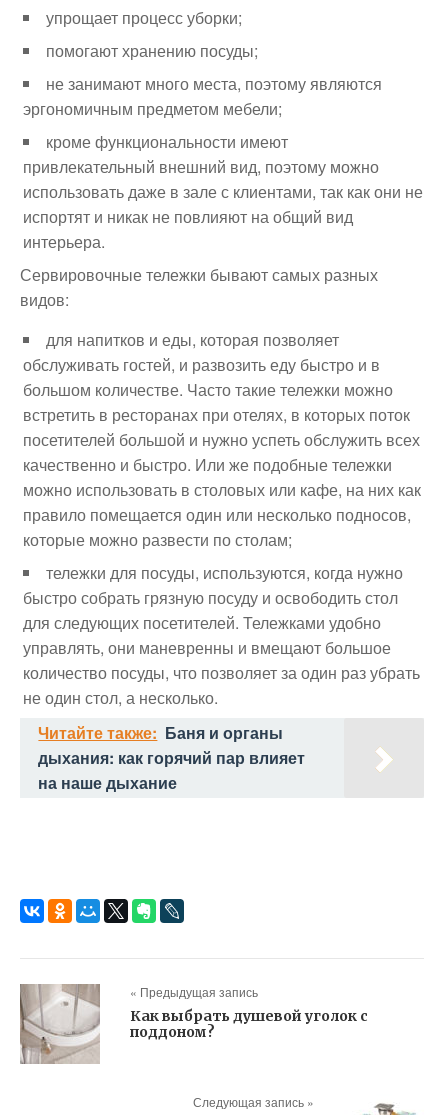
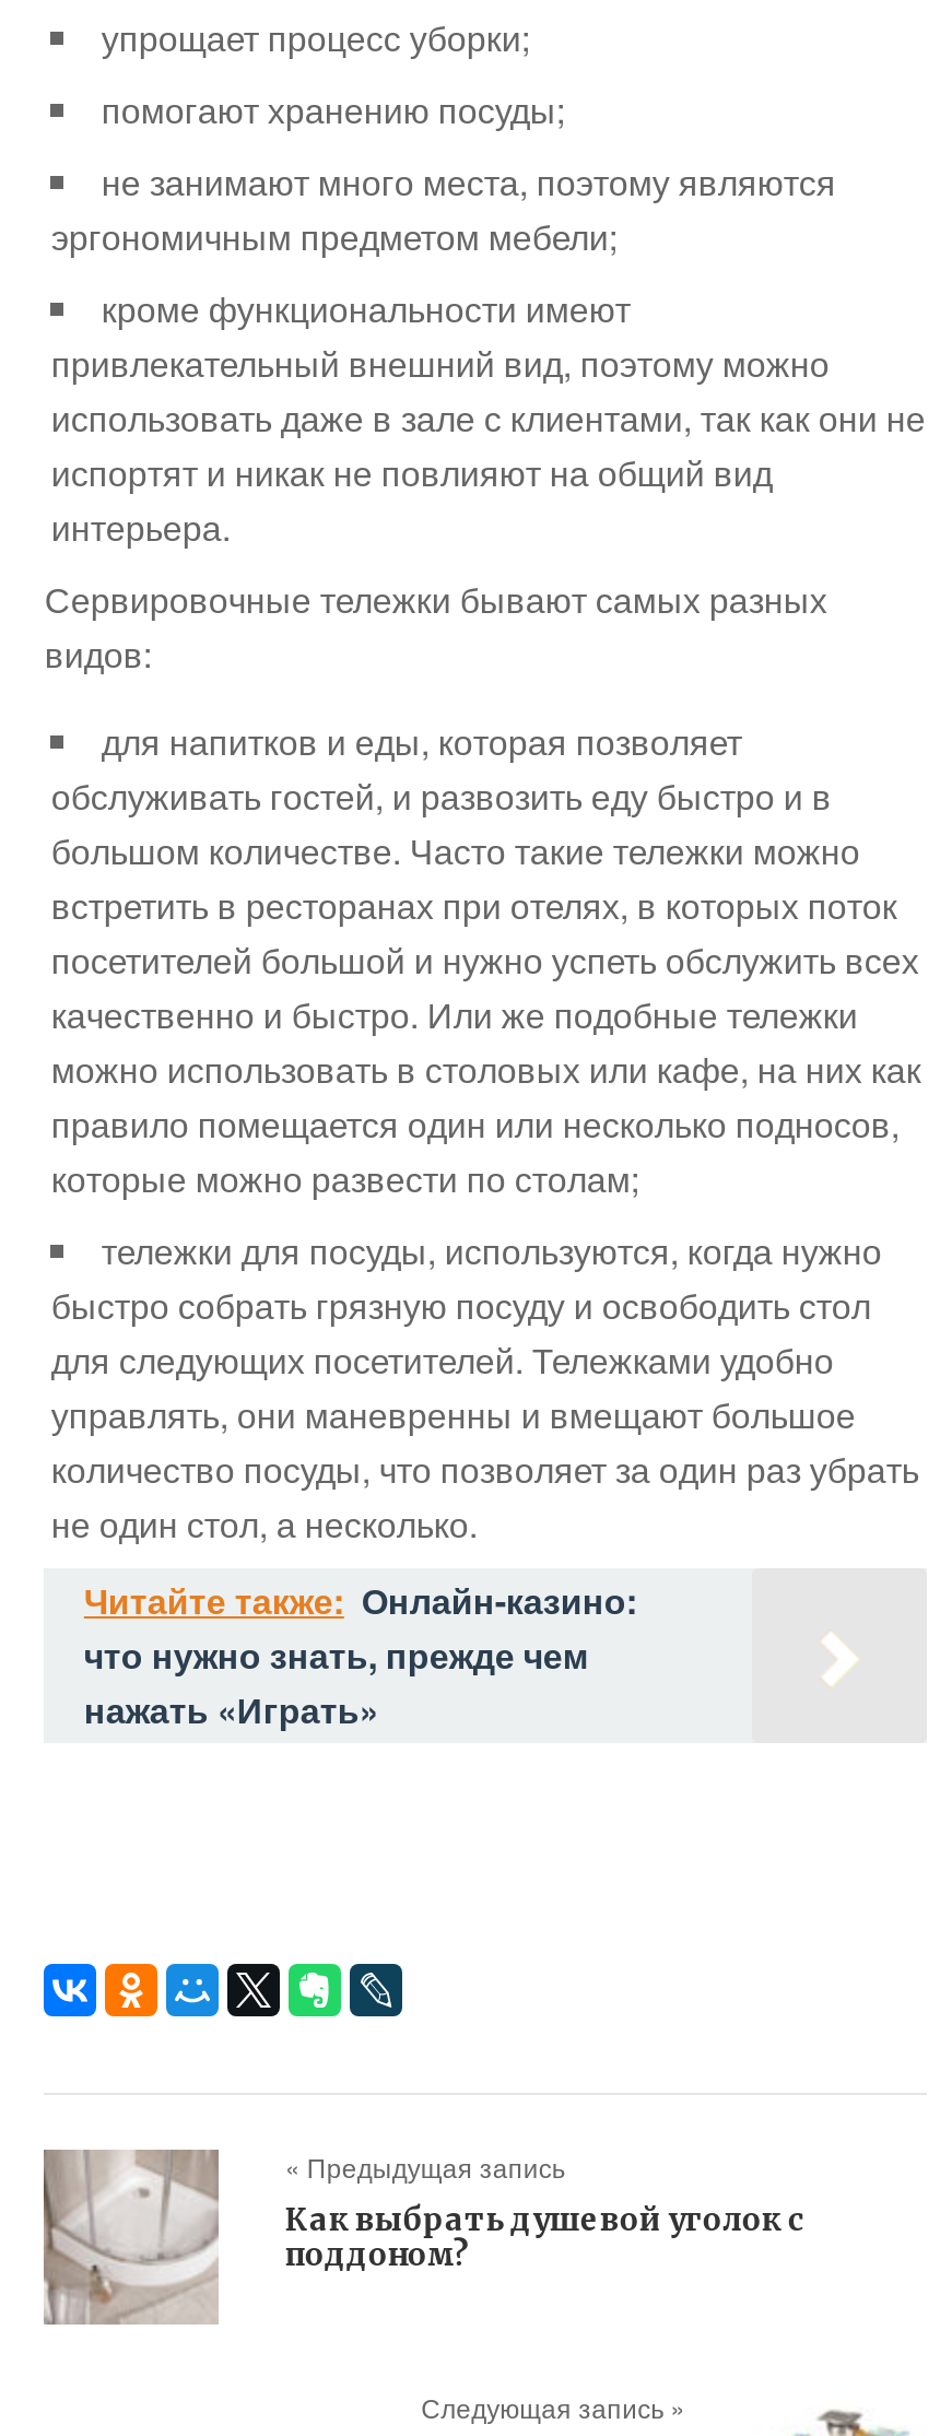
- Читайте также: Баня и органы
- дыхания: как горячий пар влияет
- на наше дыхание
+ Читайте также: Онлайн-казино:
+ что нужно знать, прежде чем
+ нажать «Играть»
